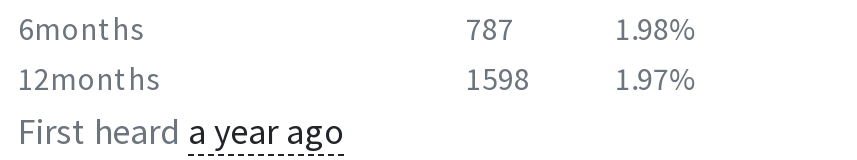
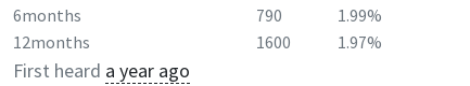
- 787
+ 790

- 1.98%
+ 1.99%

- 1598
+ 1600
